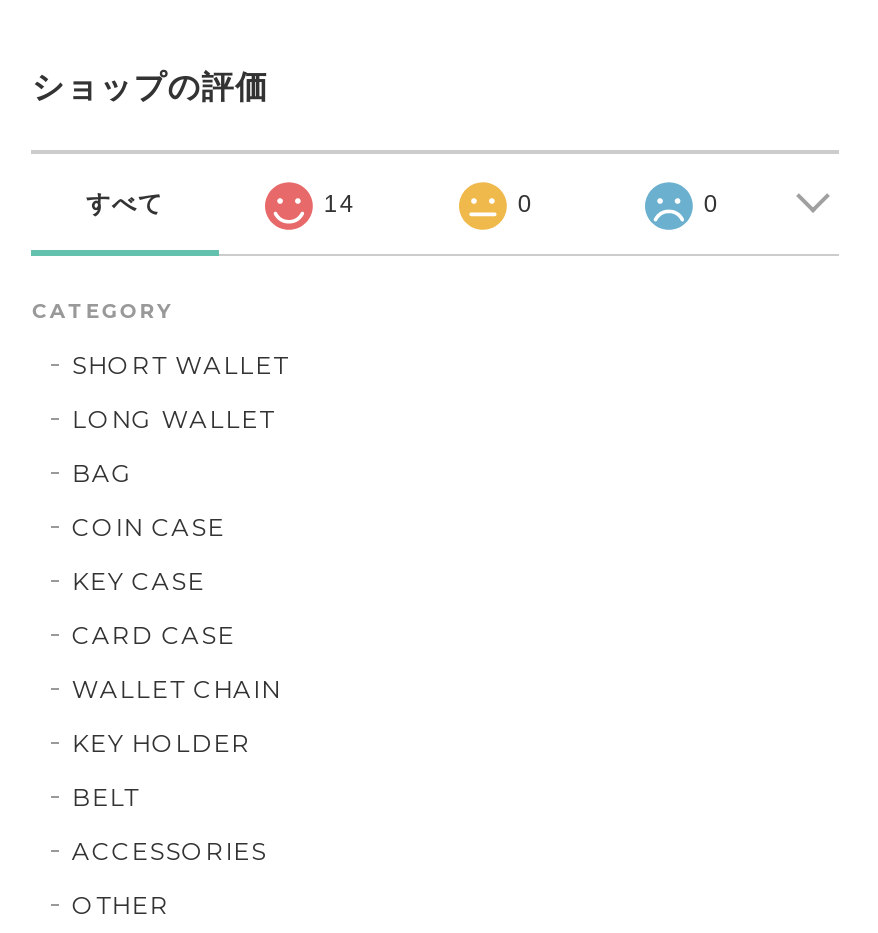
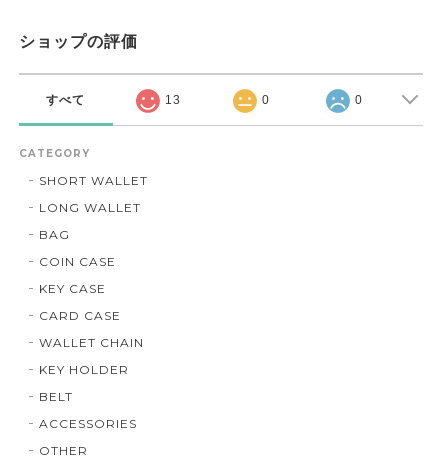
- 14
+ 13
